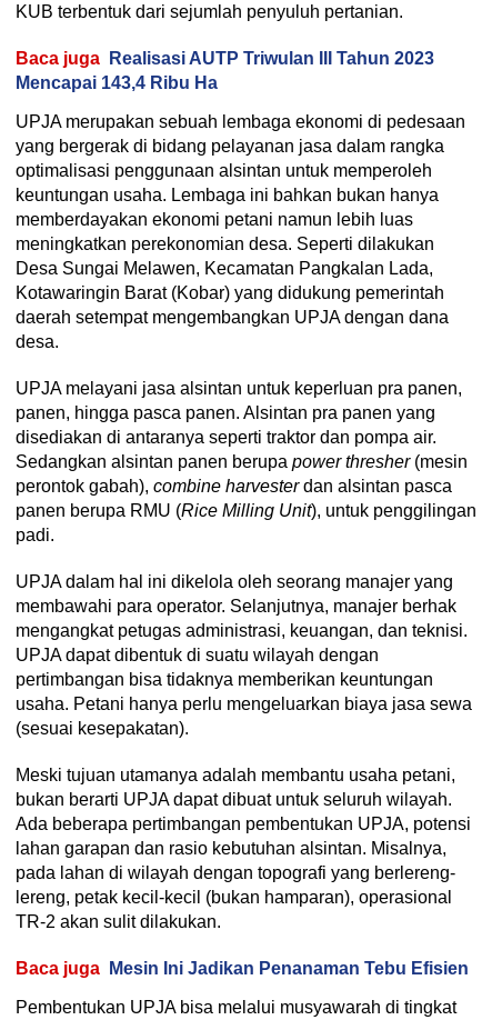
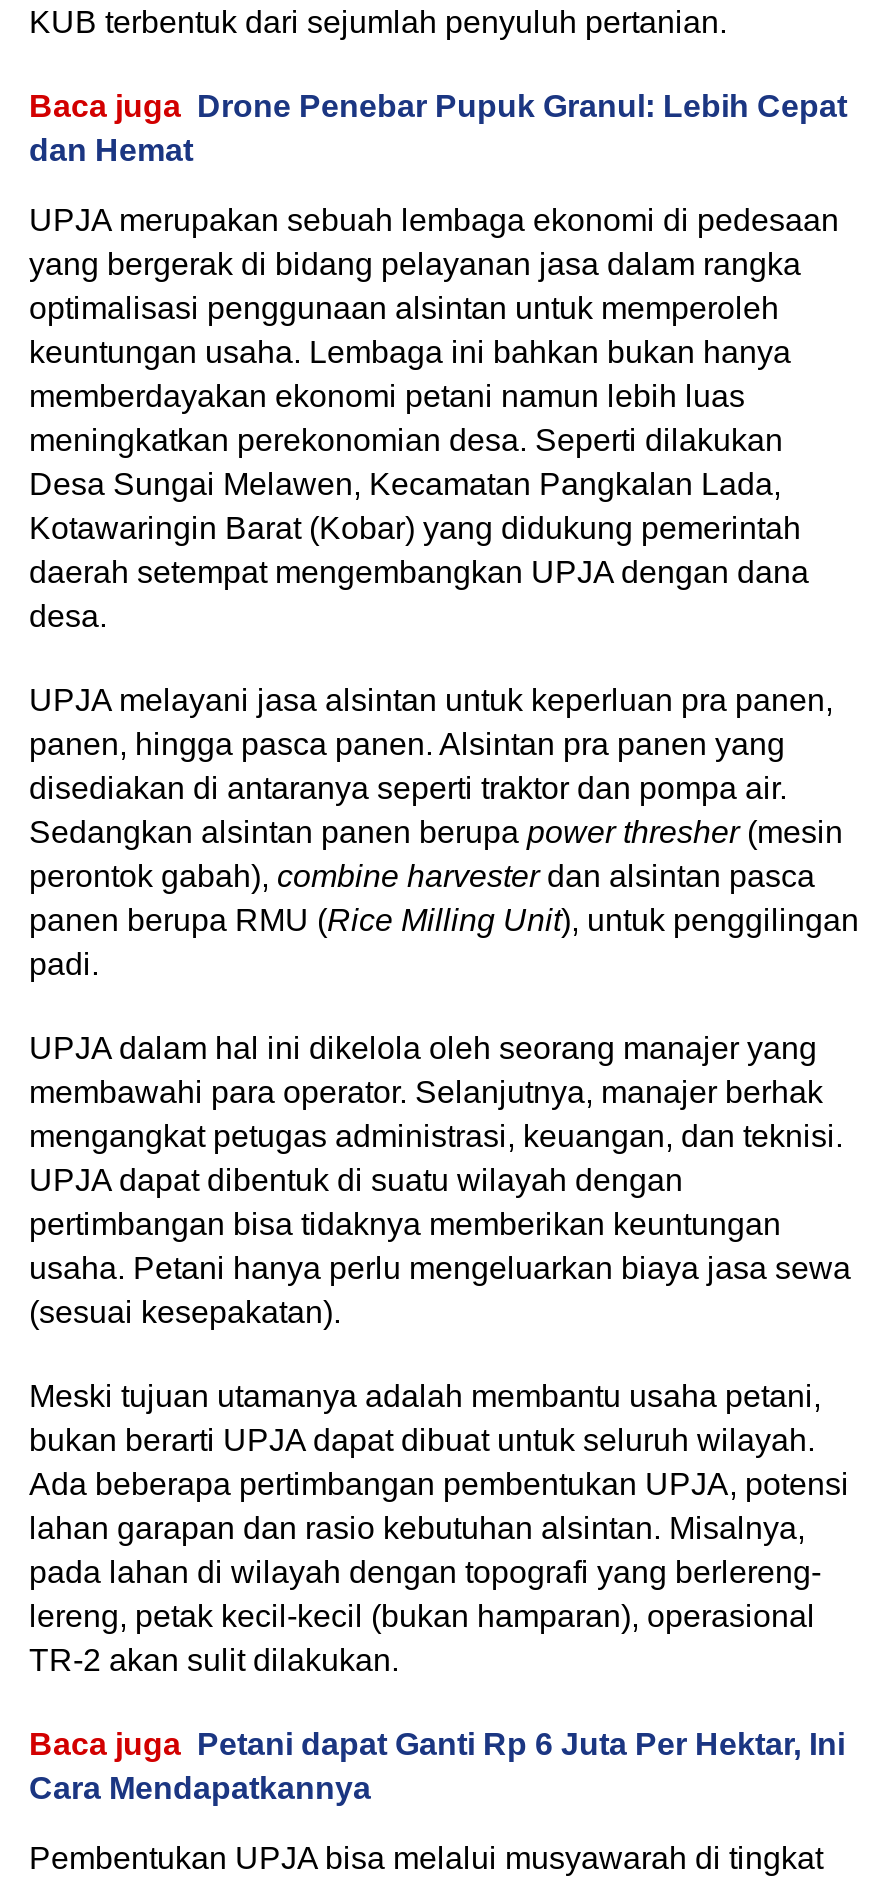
- Baca juga Realisasi AUTP Triwulan III Tahun 2023
- Mencapai 143,4 Ribu Ha
+ Baca juga Drone Penebar Pupuk Granul: Lebih Cepat
+ dan Hemat

- Baca juga Mesin Ini Jadikan Penanaman Tebu Efisien
+ Baca juga Petani dapat Ganti Rp 6 Juta Per Hektar, Ini
+ Cara Mendapatkannya
